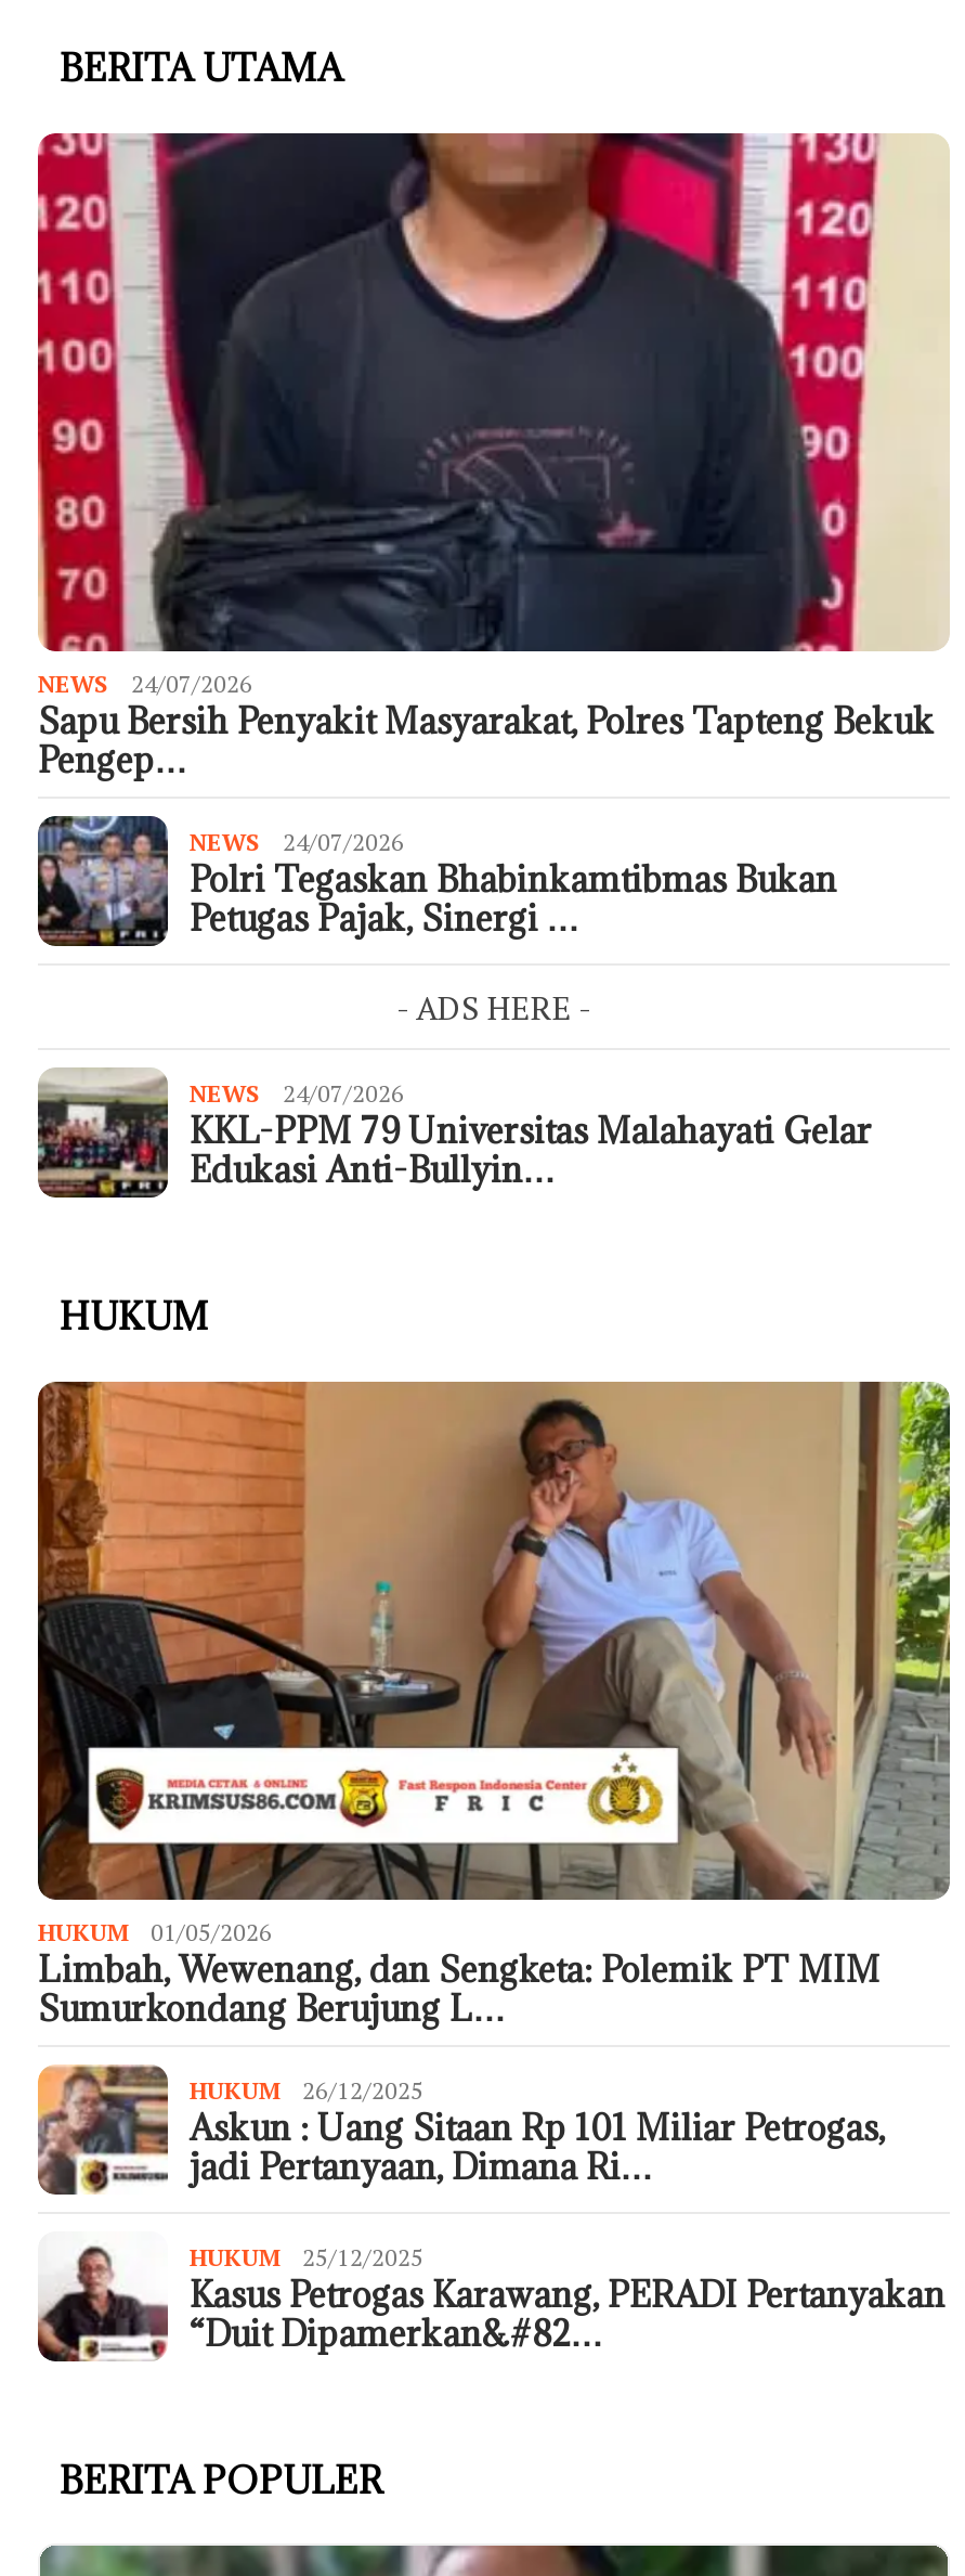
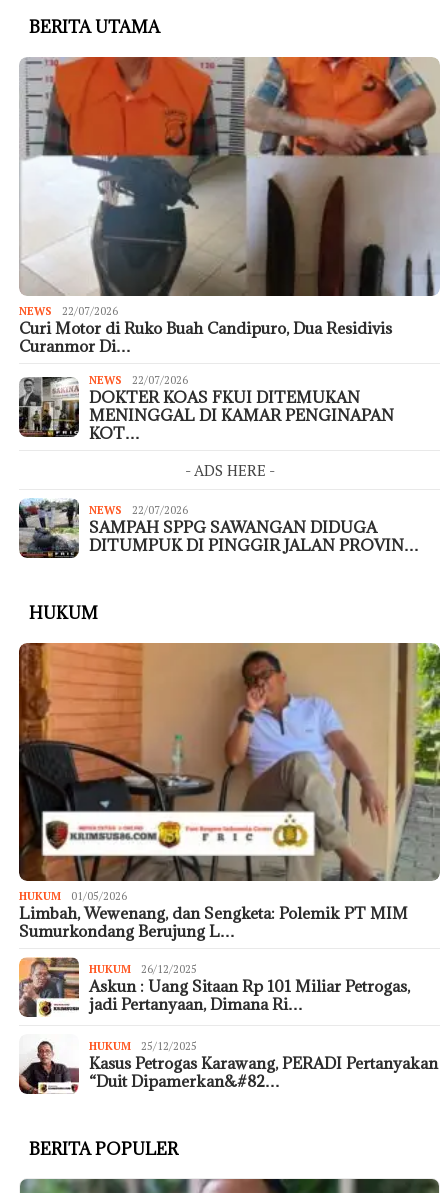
- [image]
- 24/07/2026
- Sapu Bersih Penyakit Masyarakat, Polres Tapteng Bekuk
- Pengep…
+ [image]
+ 22/07/2026
+ Curi Motor di Ruko Buah Candipuro, Dua Residivis
+ Curanmor Di…

- [image]
- 24/07/2026
- Polri Tegaskan Bhabinkamtibmas Bukan
- Petugas Pajak, Sinergi …
+ [image]
+ 22/07/2026
+ DOKTER KOAS FKUI DITEMUKAN
+ MENINGGAL DI KAMAR PENGINAPAN
+ KOT…

- [image]
- 24/07/2026
- KKL-PPM 79 Universitas Malahayati Gelar
- Edukasi Anti-Bullyin…
+ [image]
+ 22/07/2026
+ SAMPAH SPPG SAWANGAN DIDUGA
+ DITUMPUK DI PINGGIR JALAN PROVIN…
